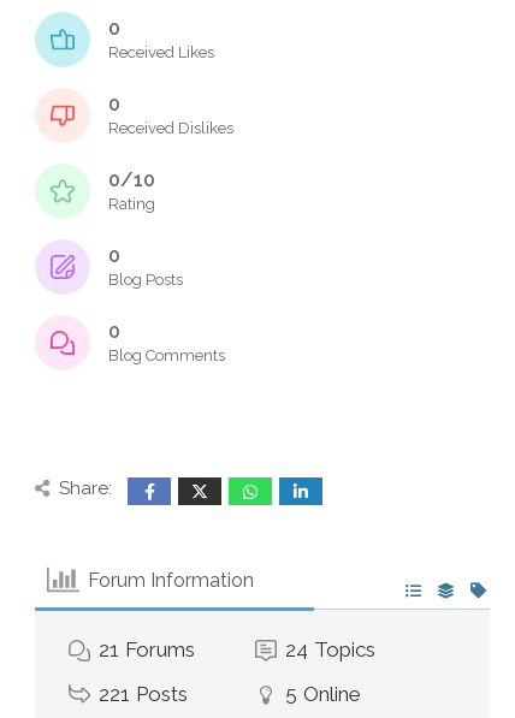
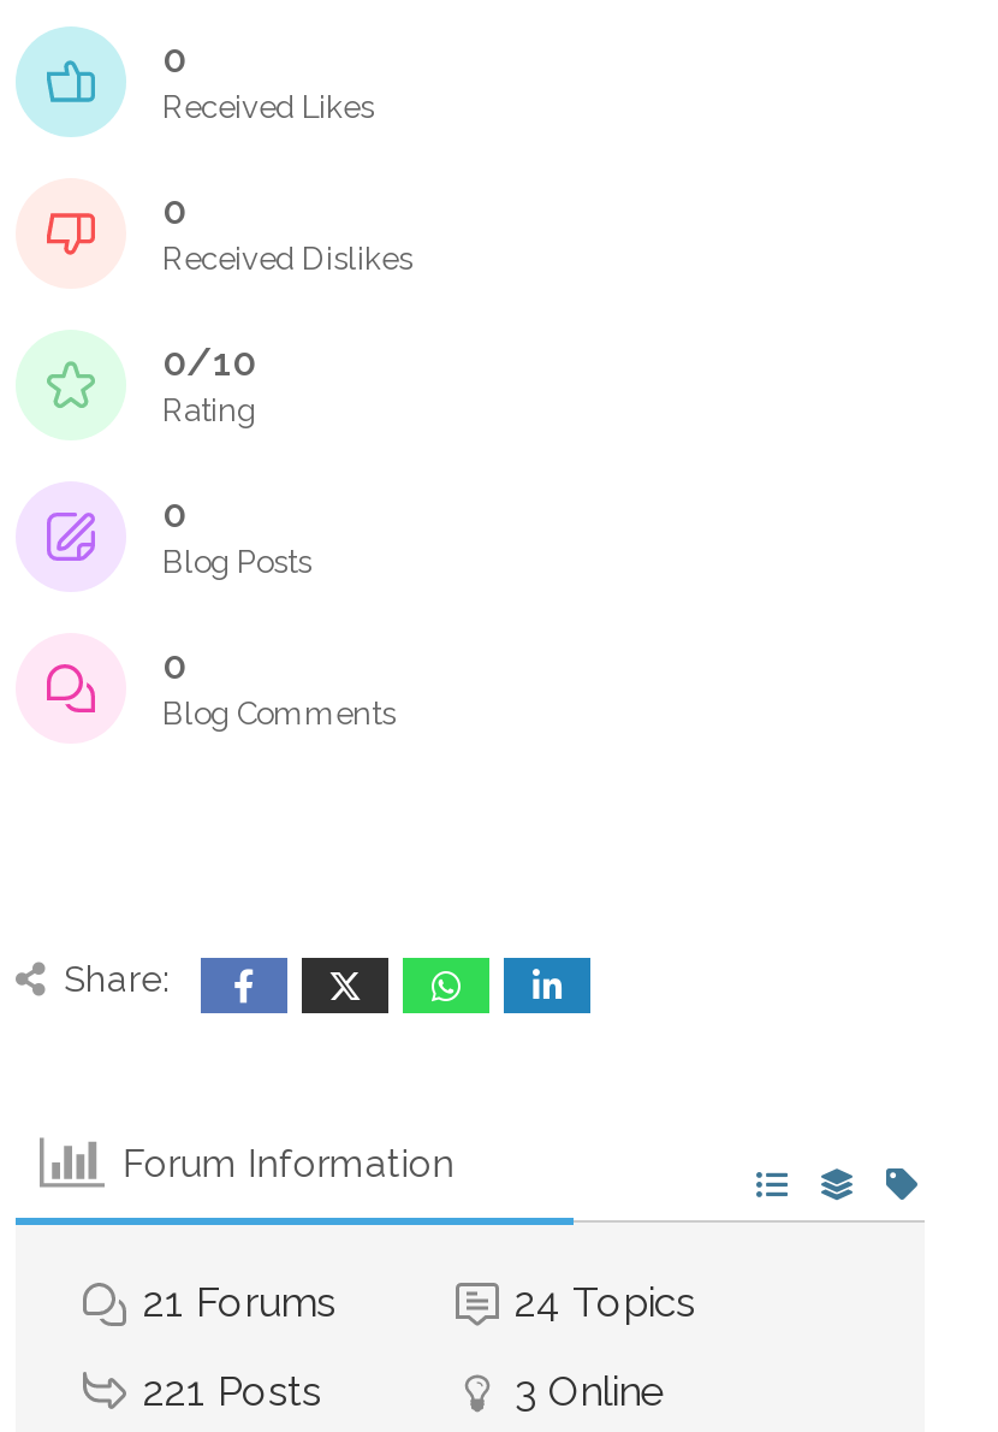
- 5 Online
+ 3 Online
